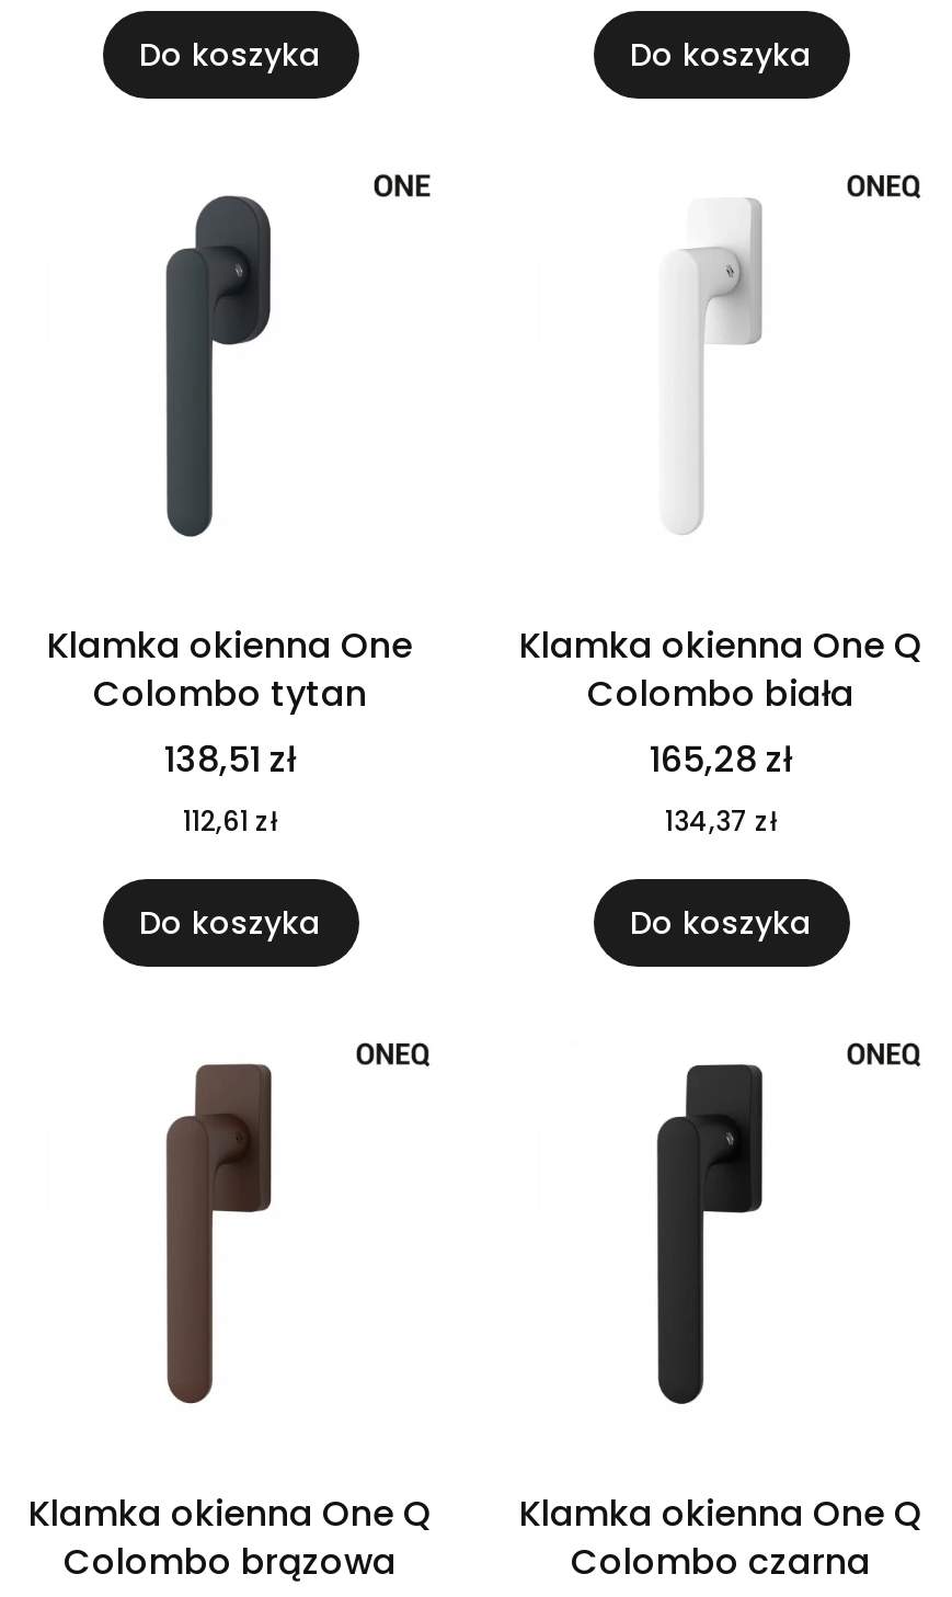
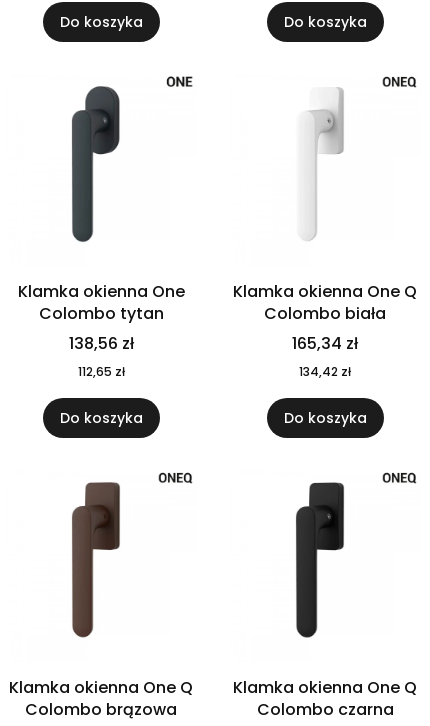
- 138,51 zł
+ 138,56 zł

- 165,28 zł
+ 165,34 zł

- 112,61 zł
+ 112,65 zł

- 134,37 zł
+ 134,42 zł
